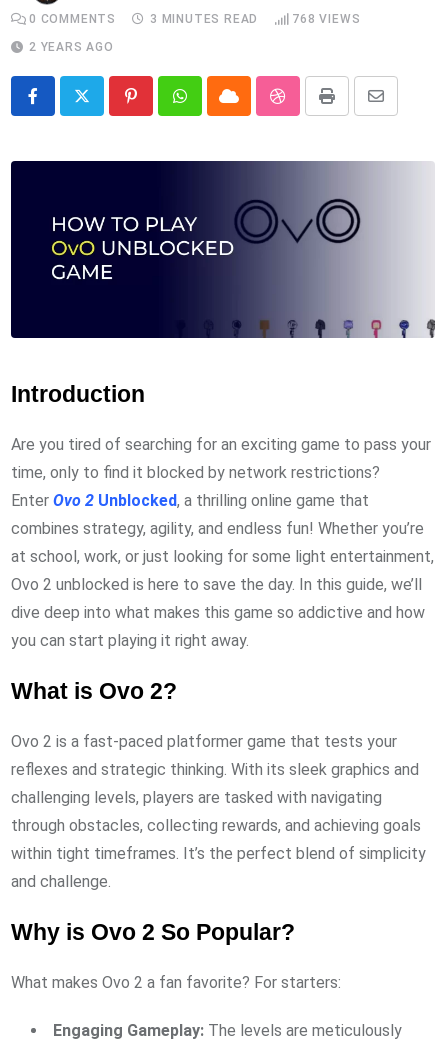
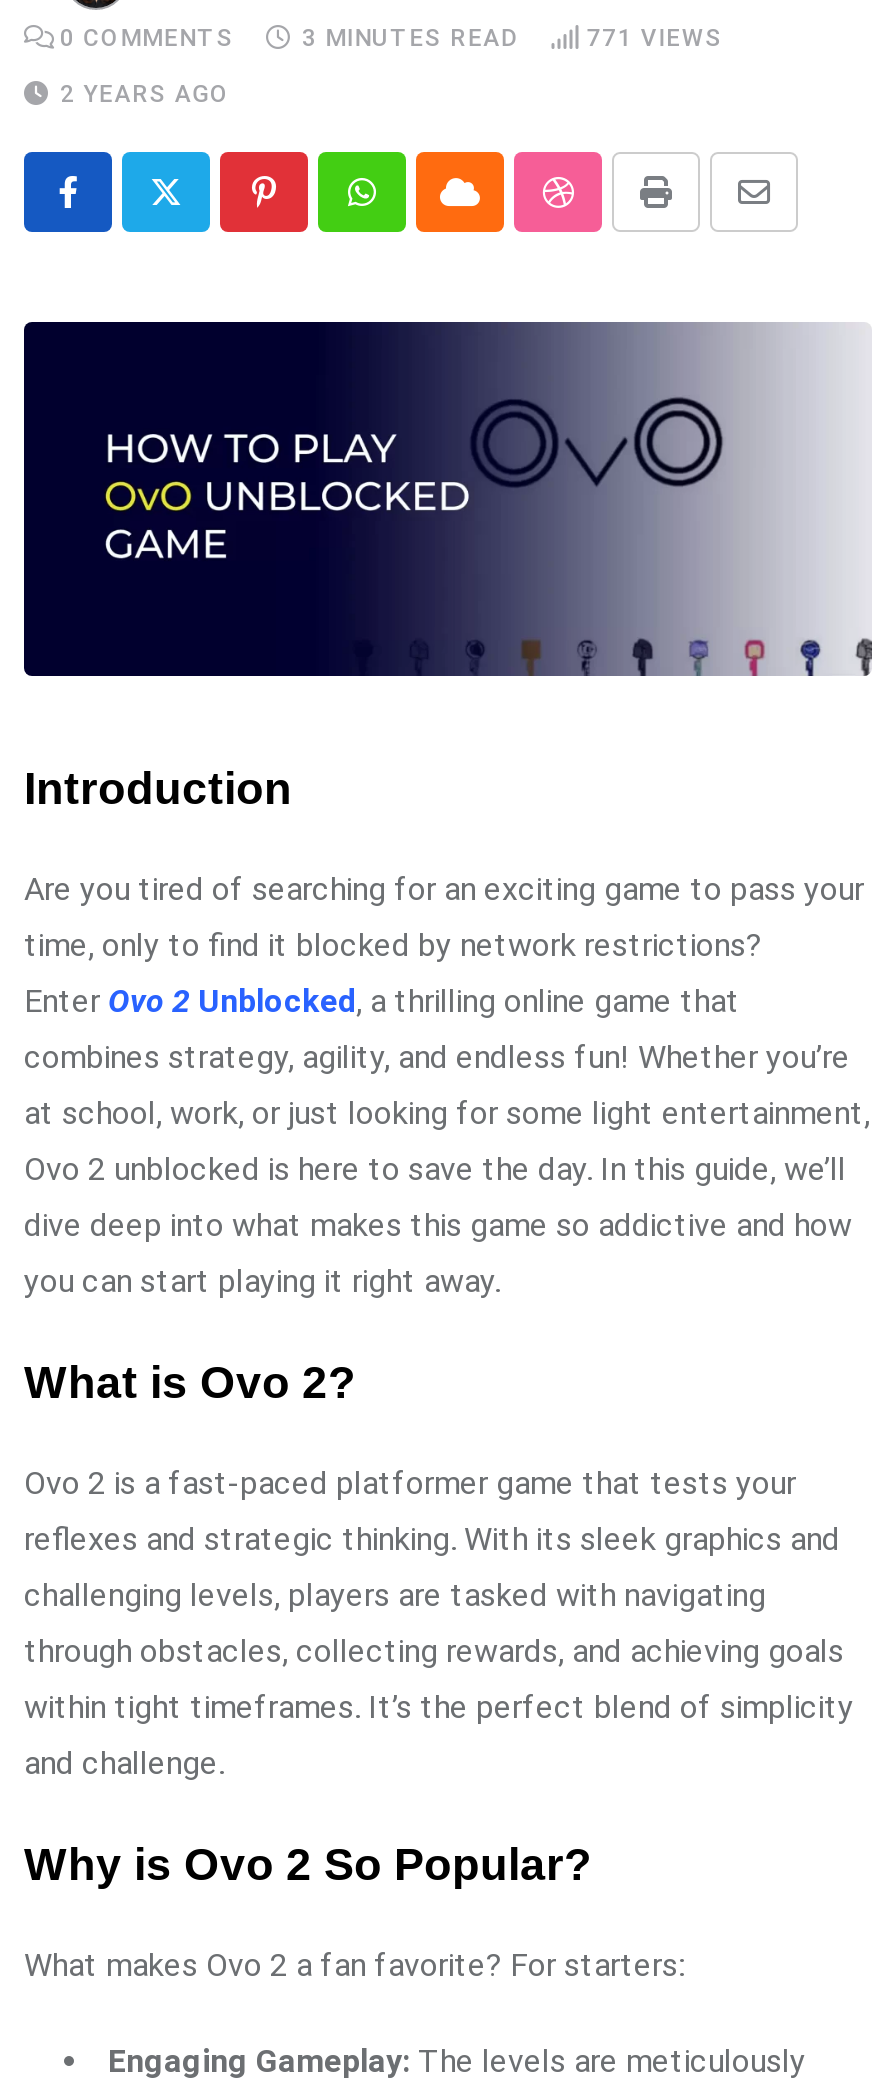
- 768 VIEWS
+ 771 VIEWS
